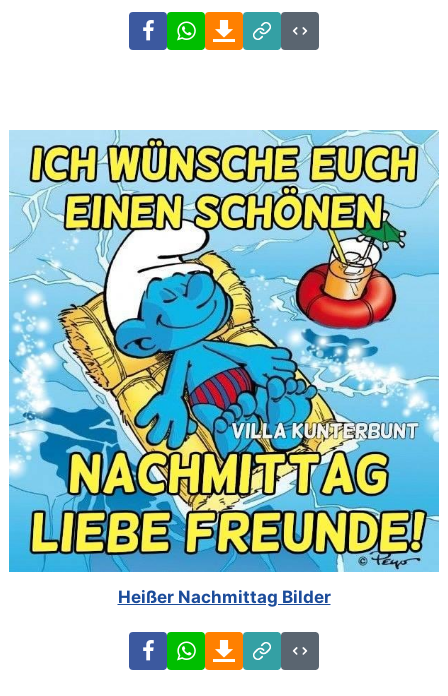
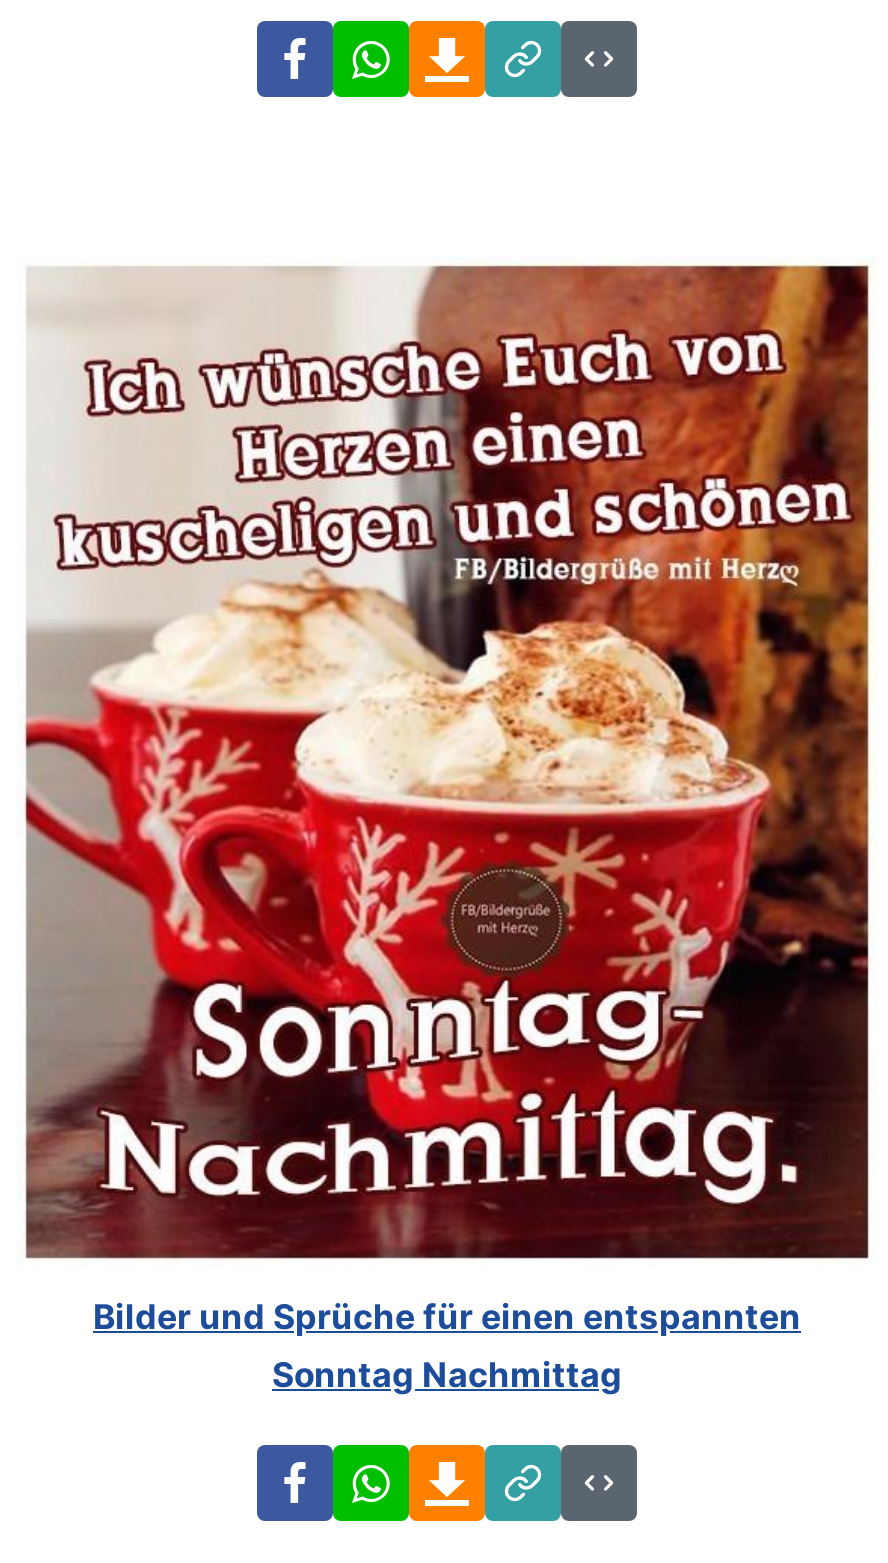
- [image]
- Heißer Nachmittag Bilder
+ [image]
+ Bilder und Sprüche für einen entspannten
+ Sonntag Nachmittag
